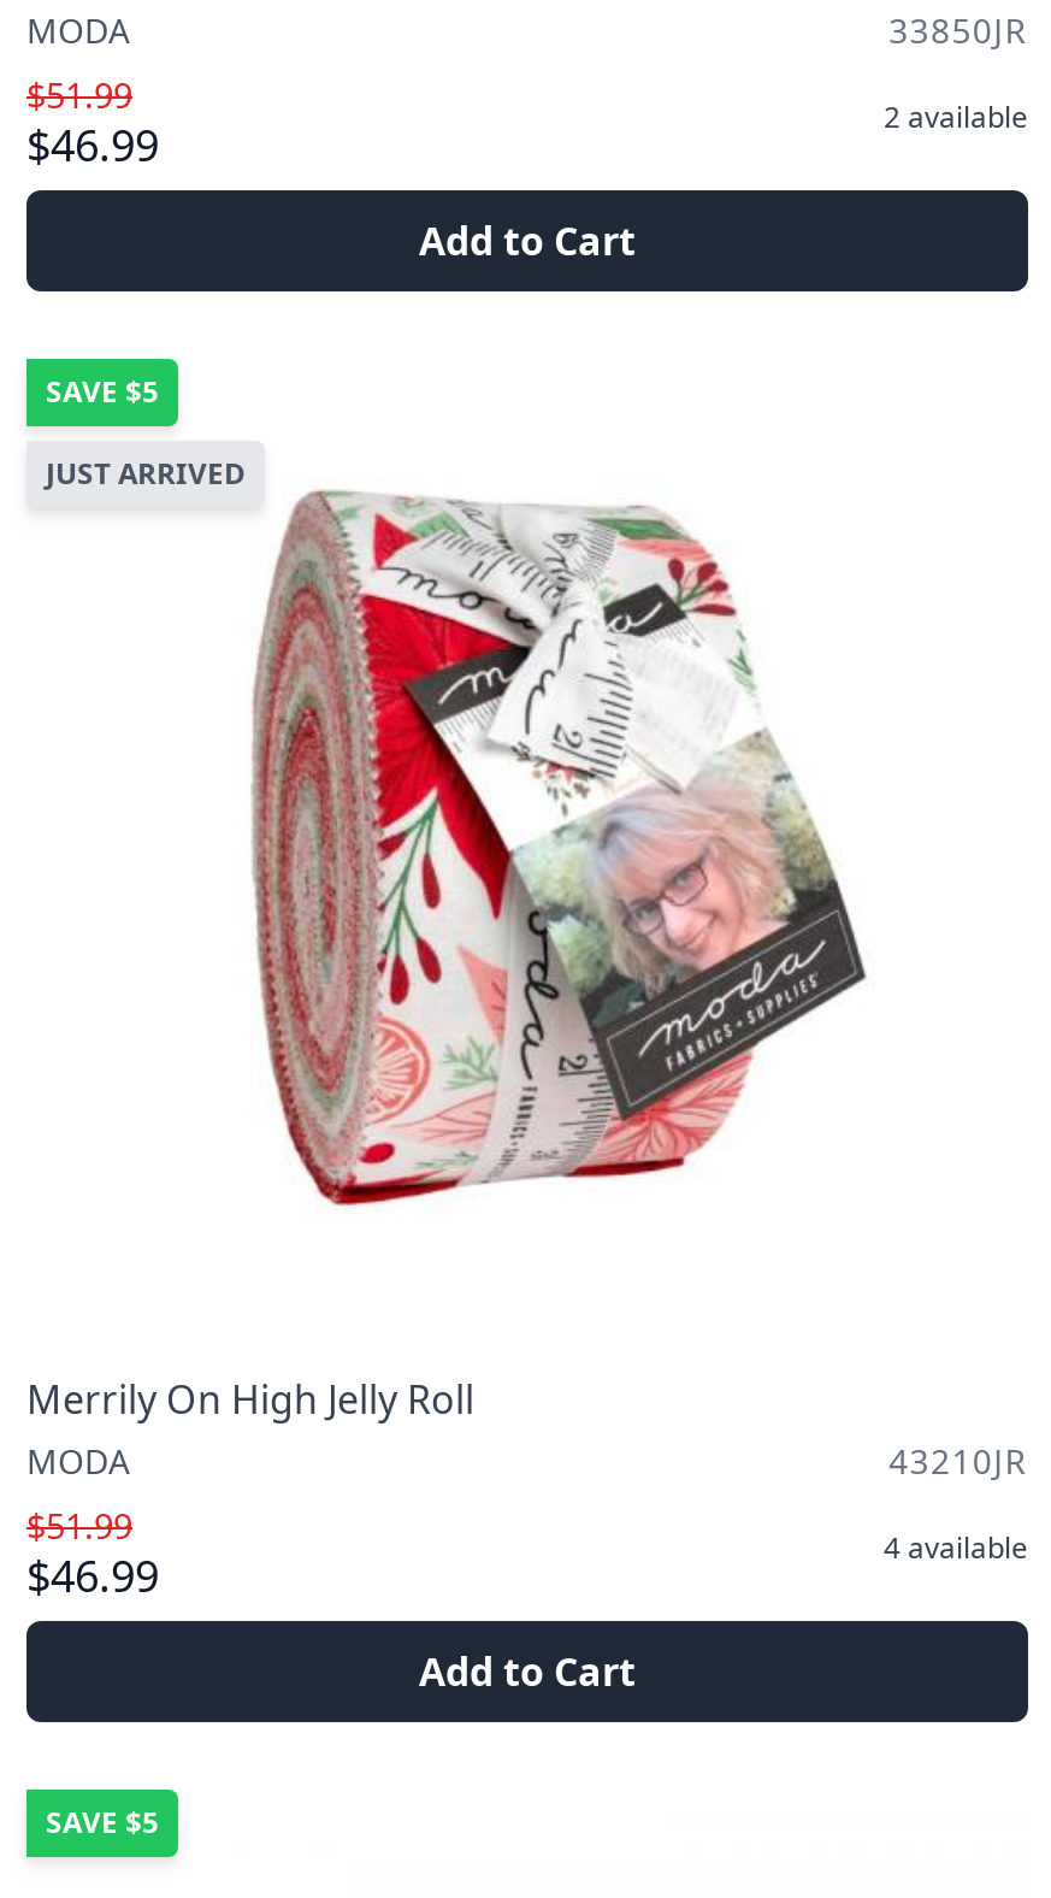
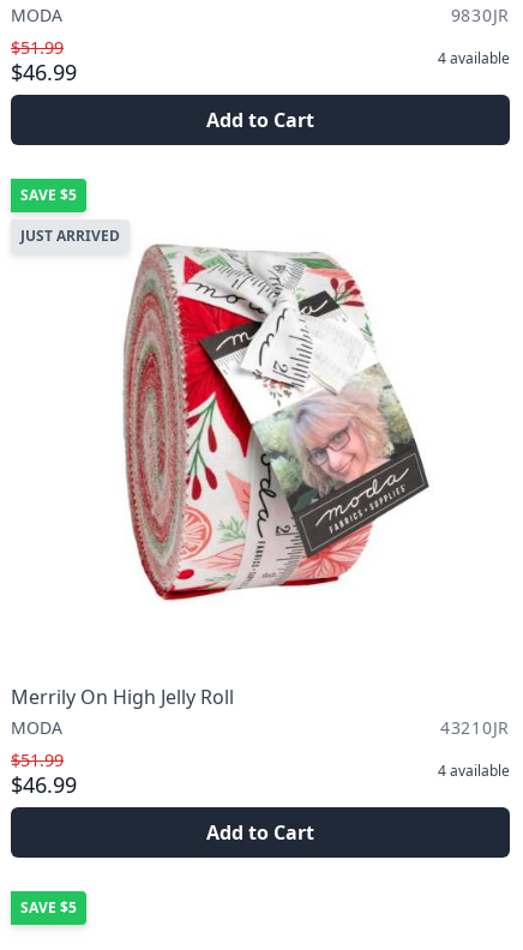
- 33850JR
+ 9830JR

- 2 available
+ 4 available
